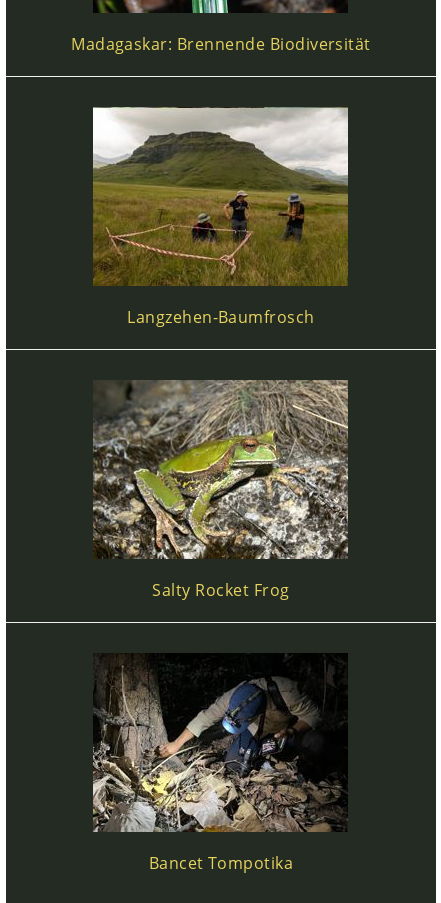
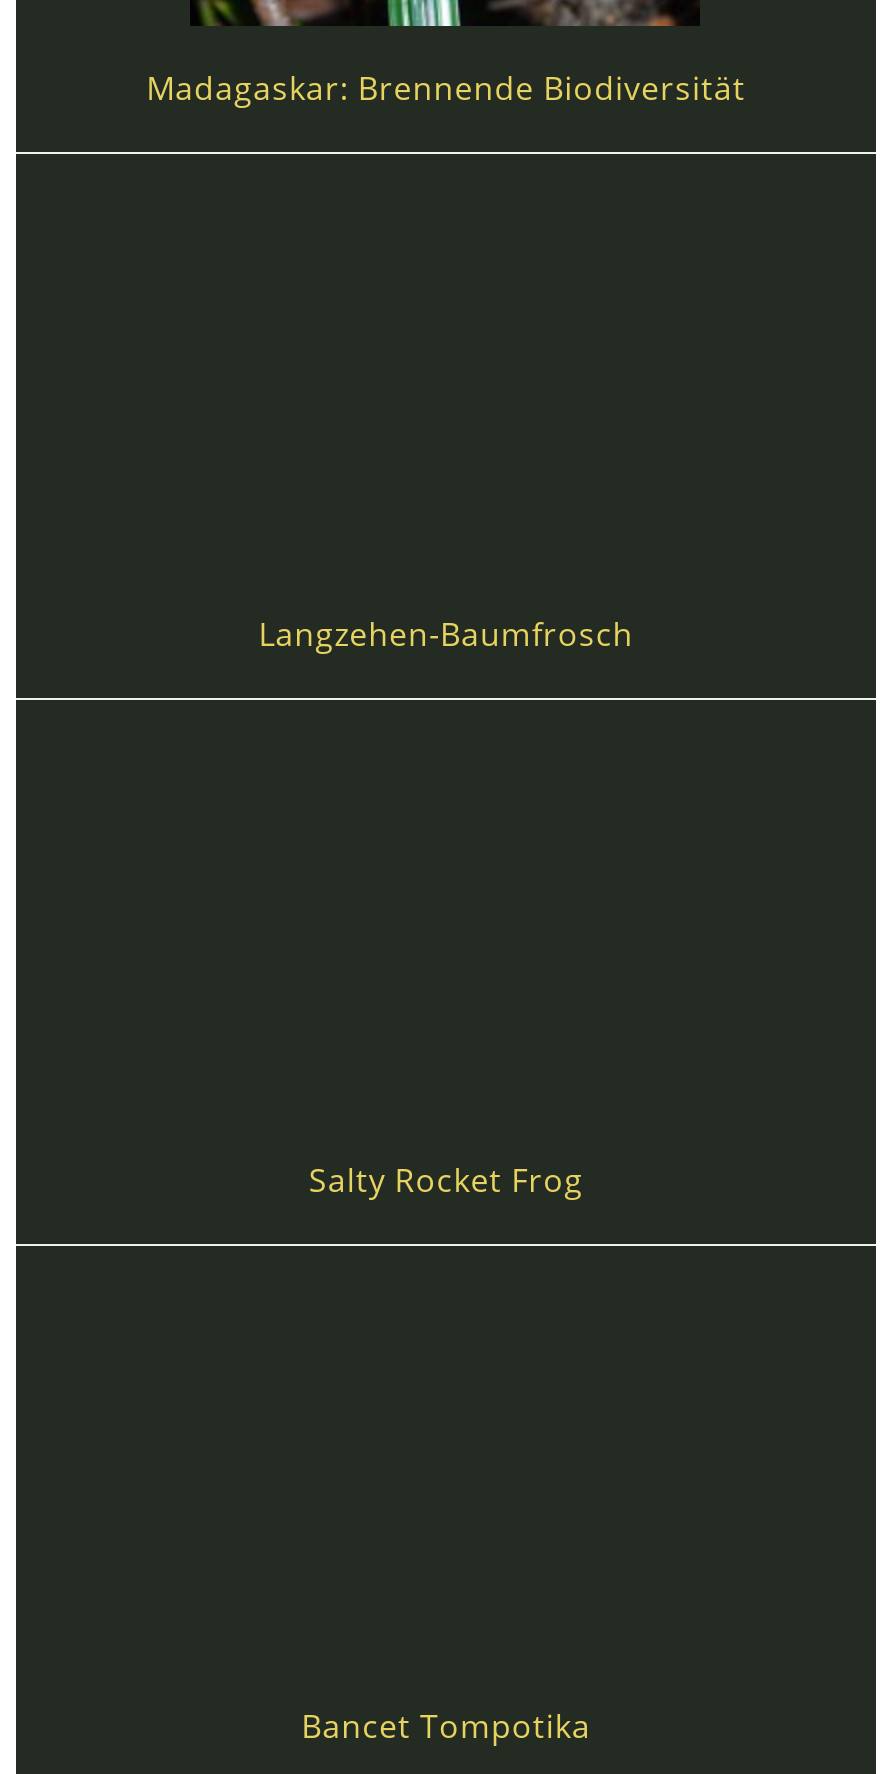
- [image]

- [image]

- [image]
